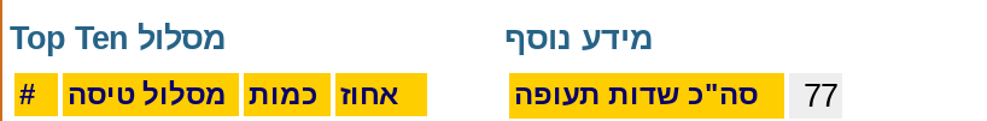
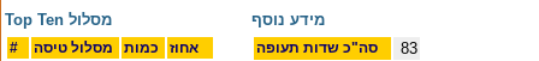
- 77 סה"כ שדות תעופה
+ 83 סה"כ שדות תעופה
